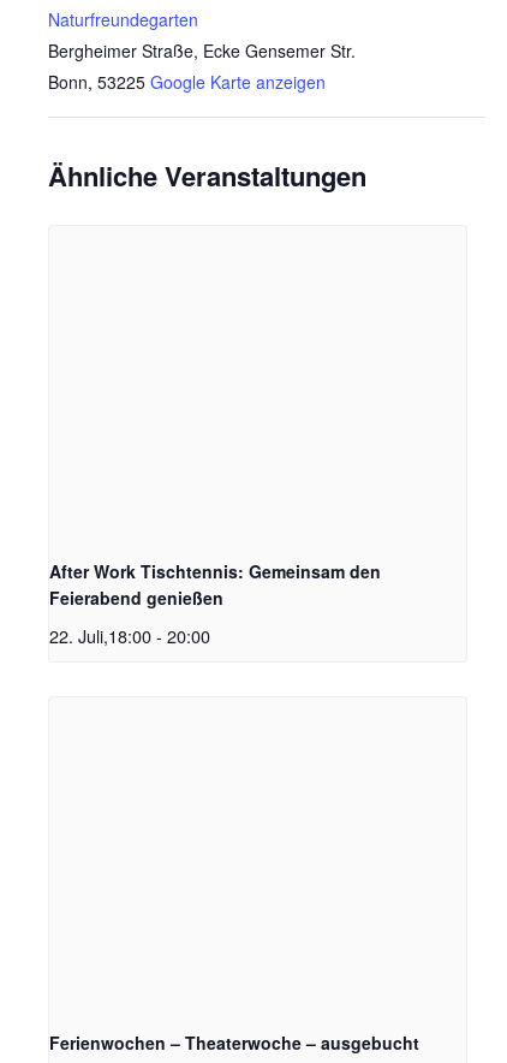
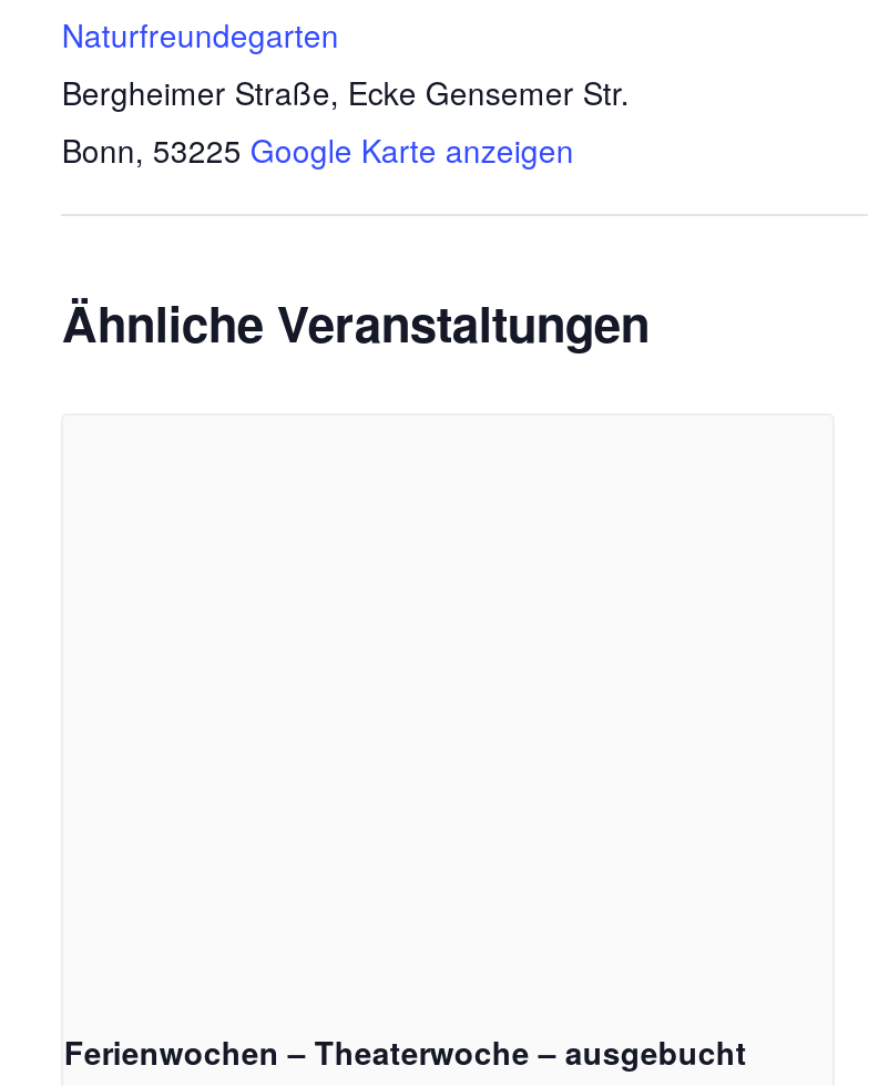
- After Work Tischtennis: Gemeinsam den
- Feierabend genießen
- 22. Juli,18:00 - 20:00
